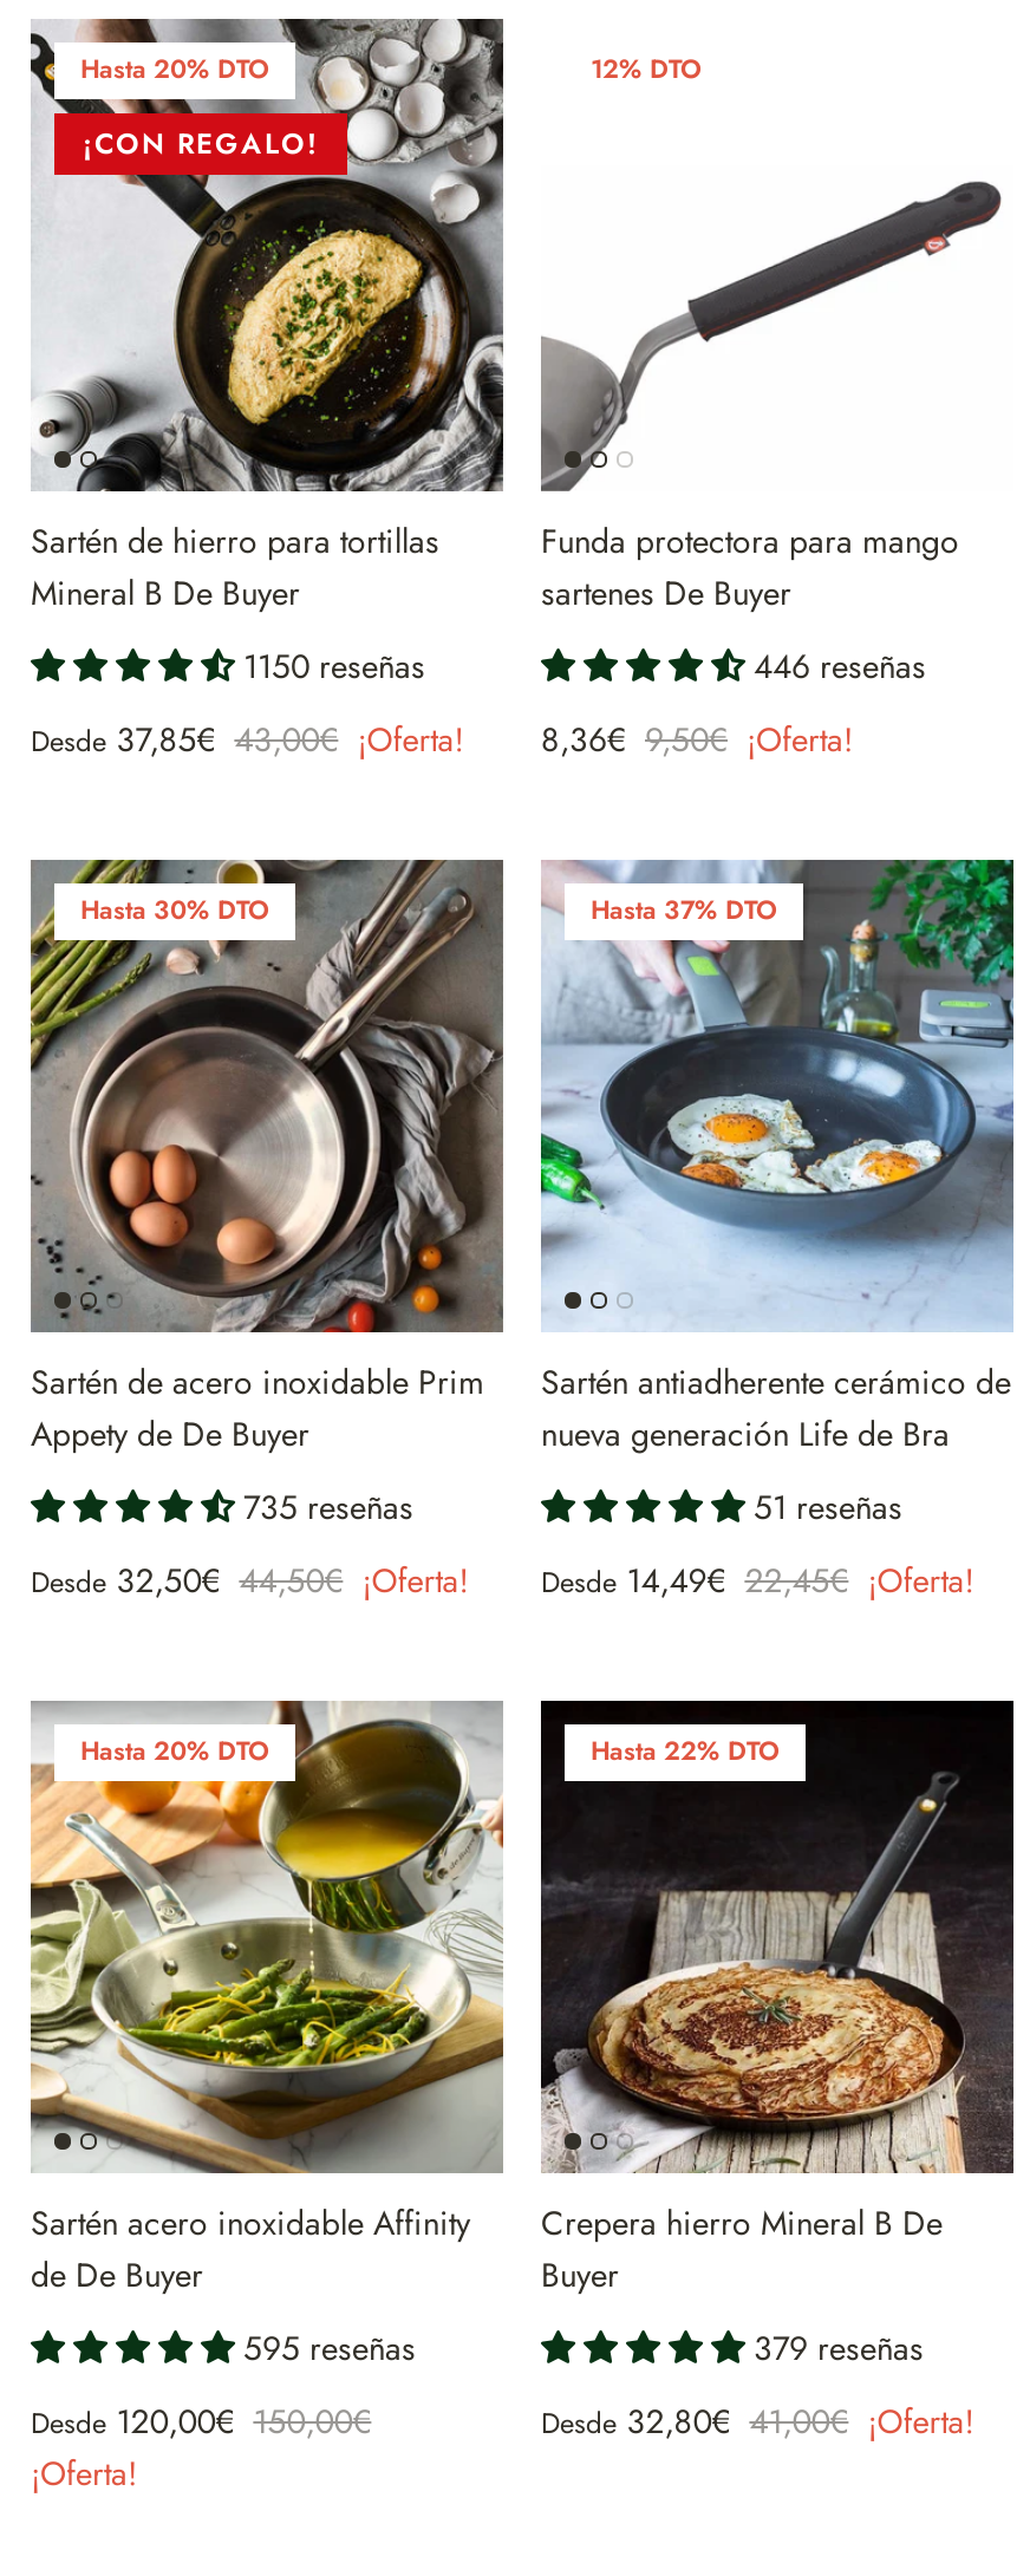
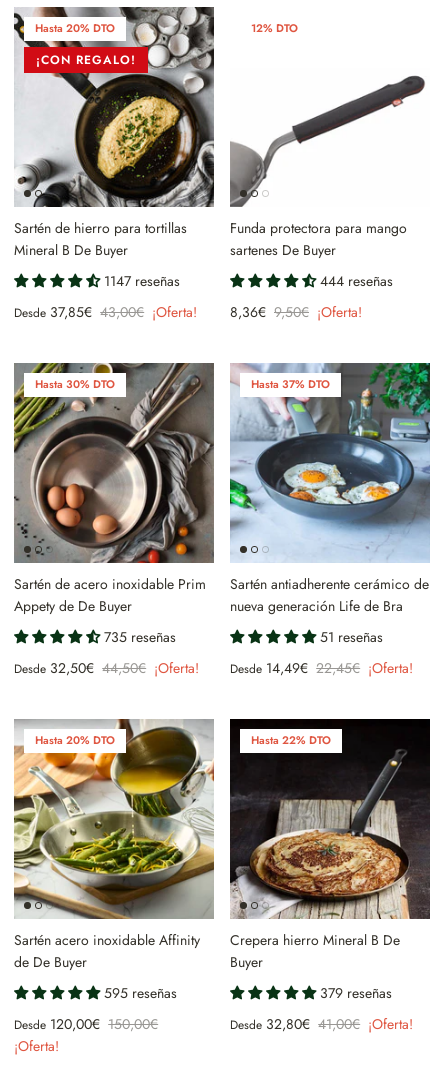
- 1150 reseñas
+ 1147 reseñas

- 446 reseñas
+ 444 reseñas
